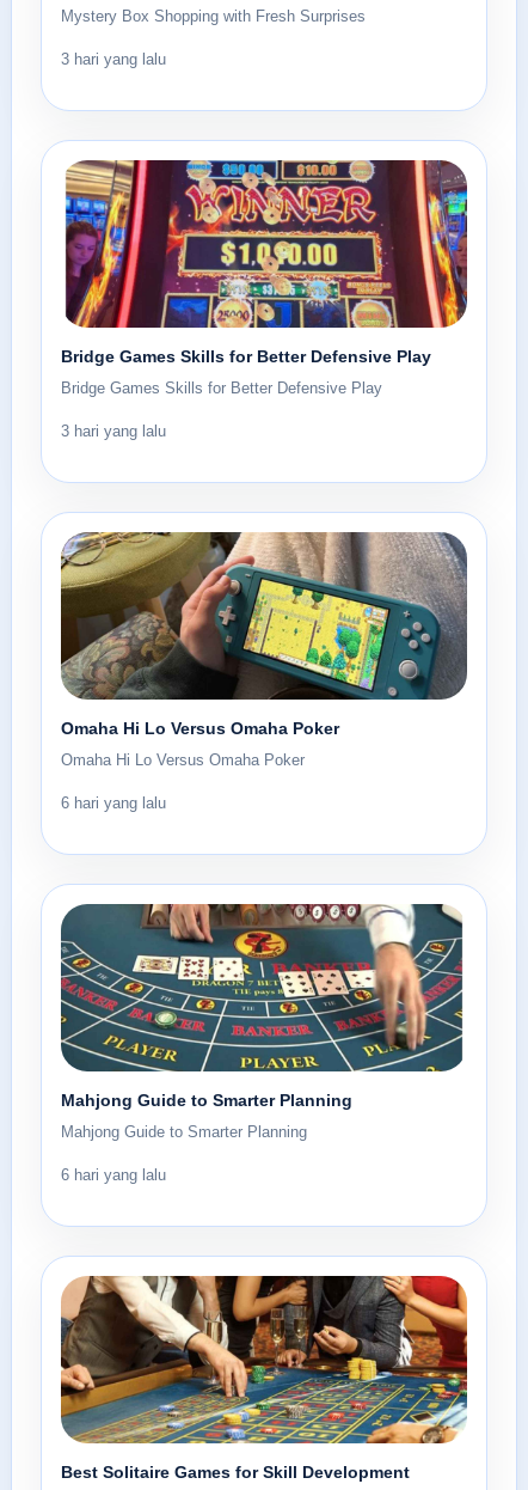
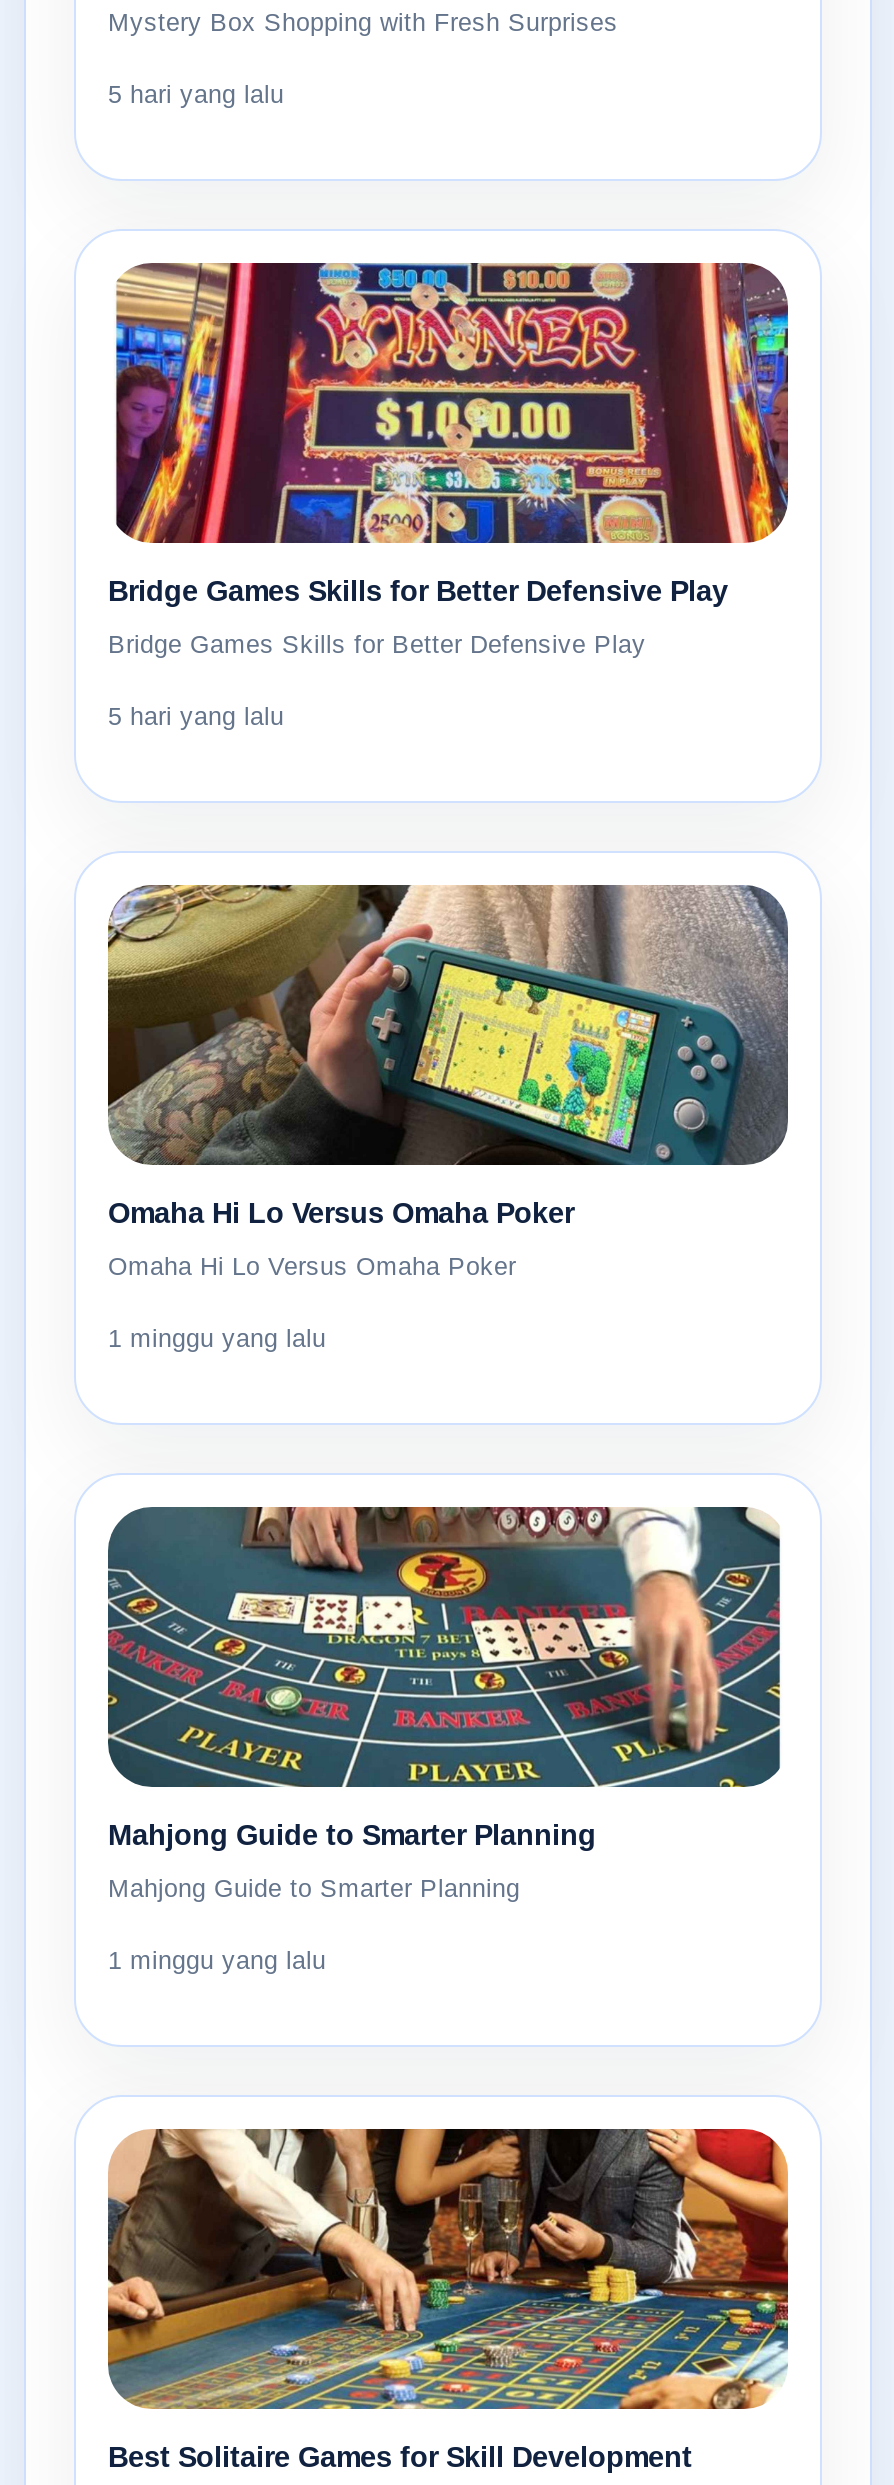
- 3 hari yang lalu
+ 5 hari yang lalu

- 3 hari yang lalu
+ 5 hari yang lalu

- 6 hari yang lalu
+ 1 minggu yang lalu

- 6 hari yang lalu
+ 1 minggu yang lalu
